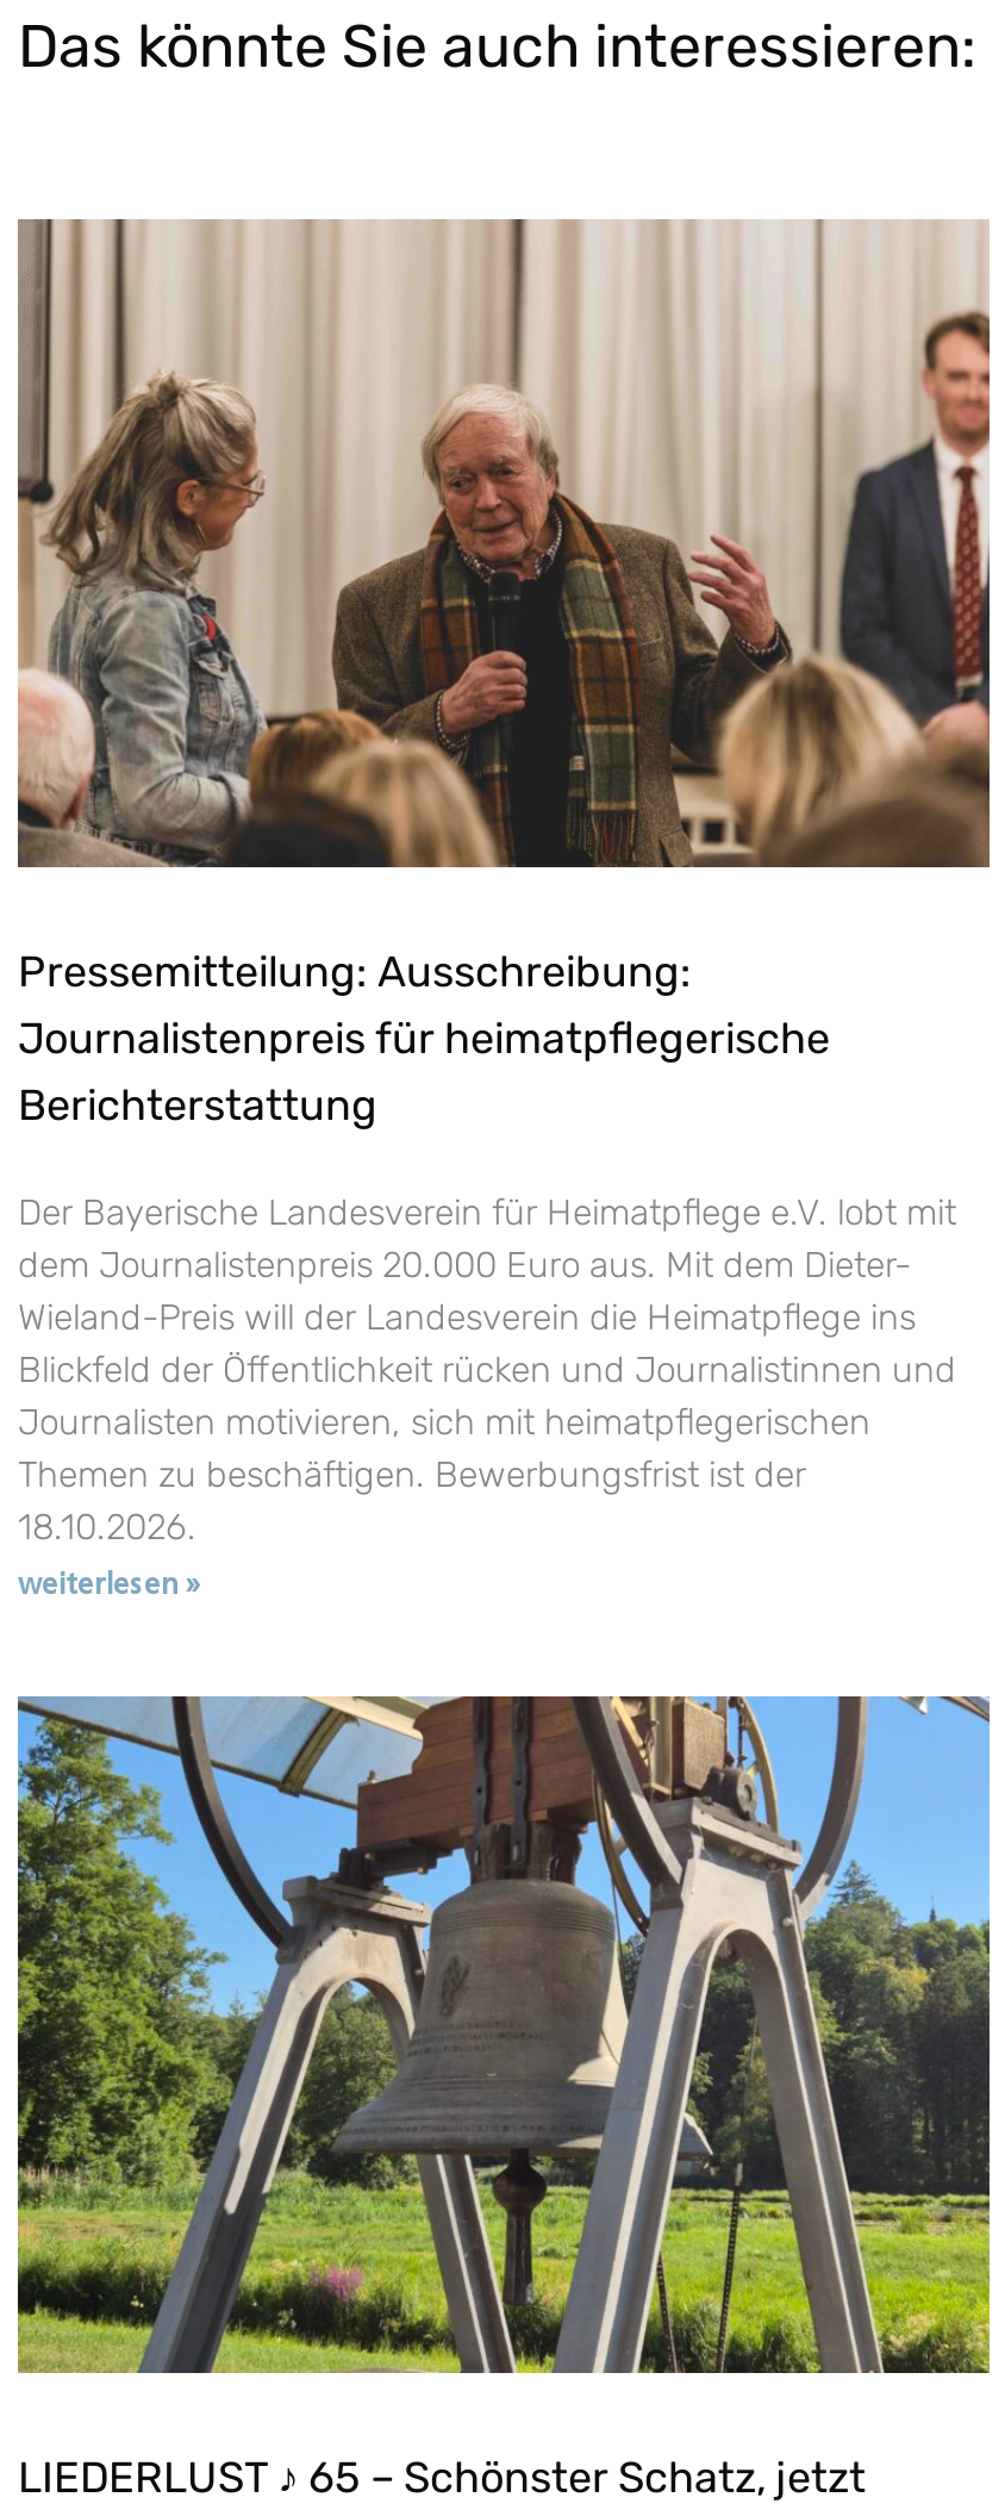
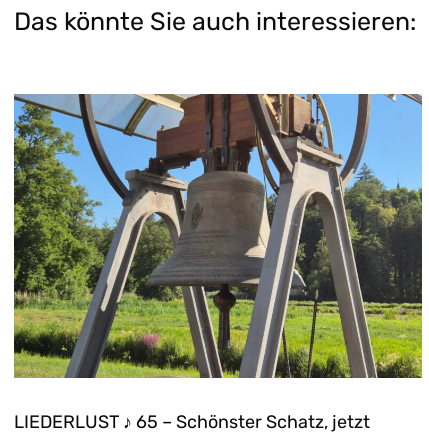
- [image]
- Pressemitteilung: Ausschreibung:
- Journalistenpreis für heimatpflegerische
- Berichterstattung
- Der Bayerische Landesverein für Heimatpflege e.V. lobt mit
- dem Journalistenpreis 20.000 Euro aus. Mit dem Dieter-
- Wieland-Preis will der Landesverein die Heimatpflege ins
- Blickfeld der Öffentlichkeit rücken und Journalistinnen und
- Journalisten motivieren, sich mit heimatpflegerischen
- Themen zu beschäftigen. Bewerbungsfrist ist der
- 18.10.2026.
- weiterlesen »
